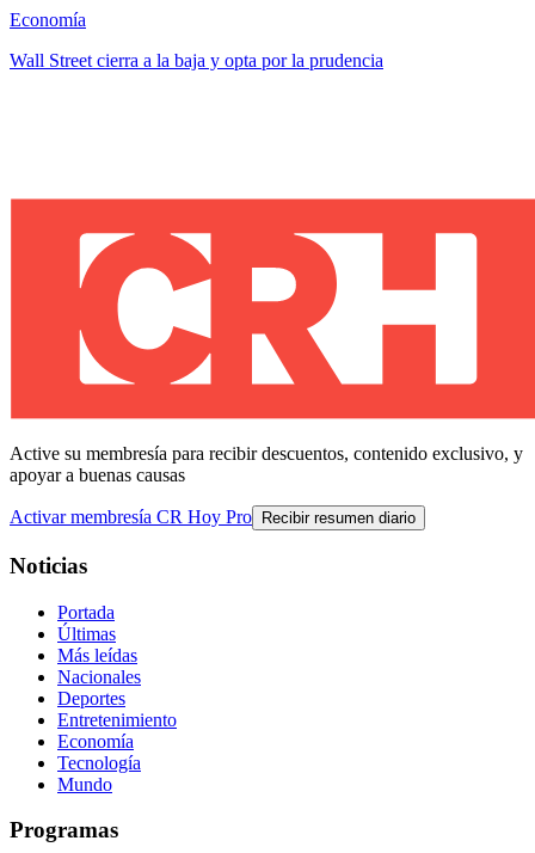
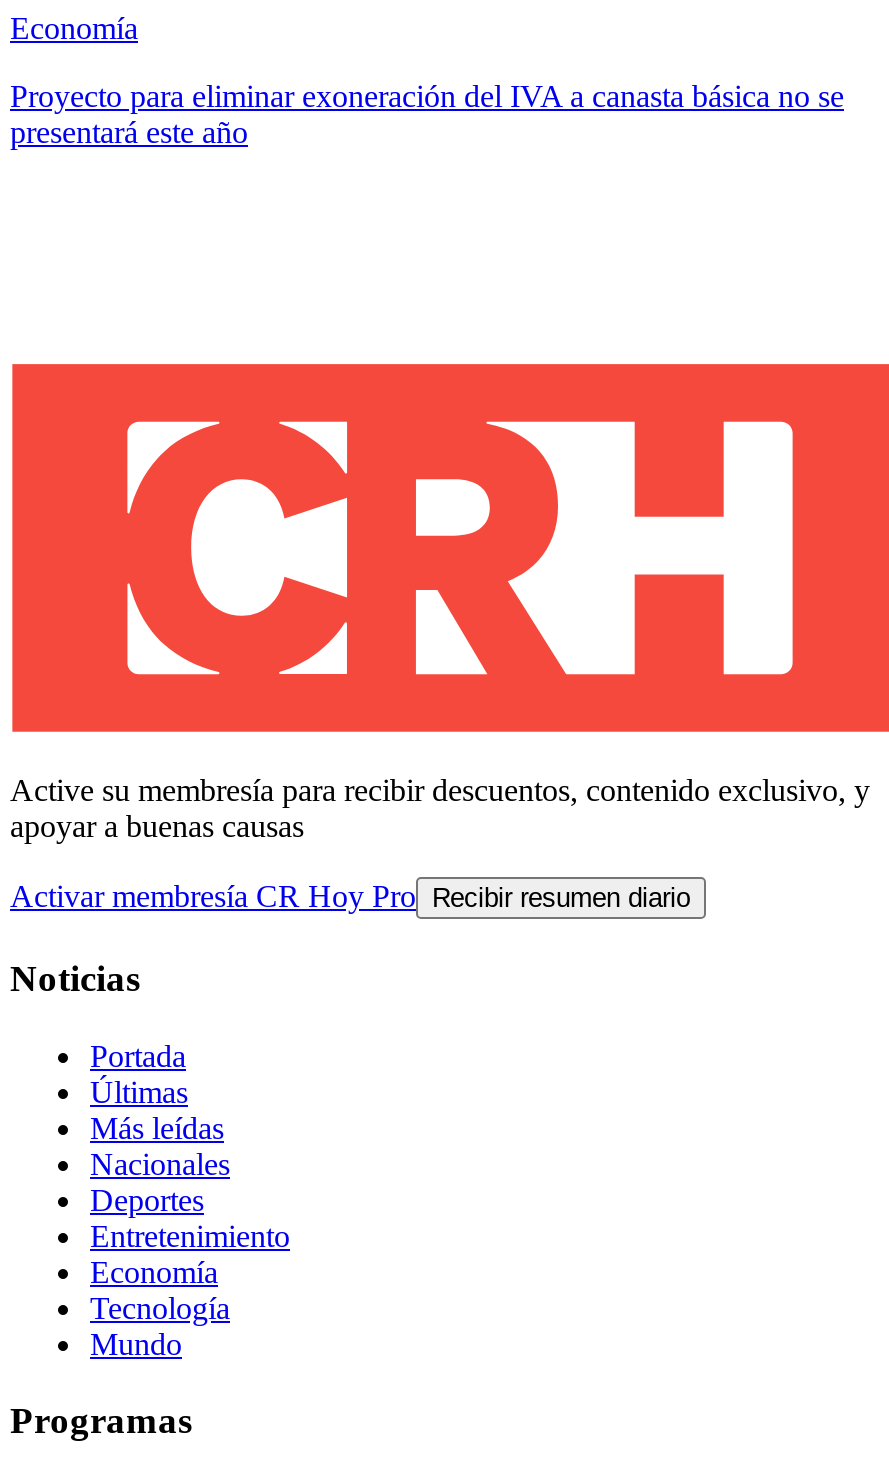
- Wall Street cierra a la baja y opta por la prudencia
+ Proyecto para eliminar exoneración del IVA a canasta básica no se
+ presentará este año
